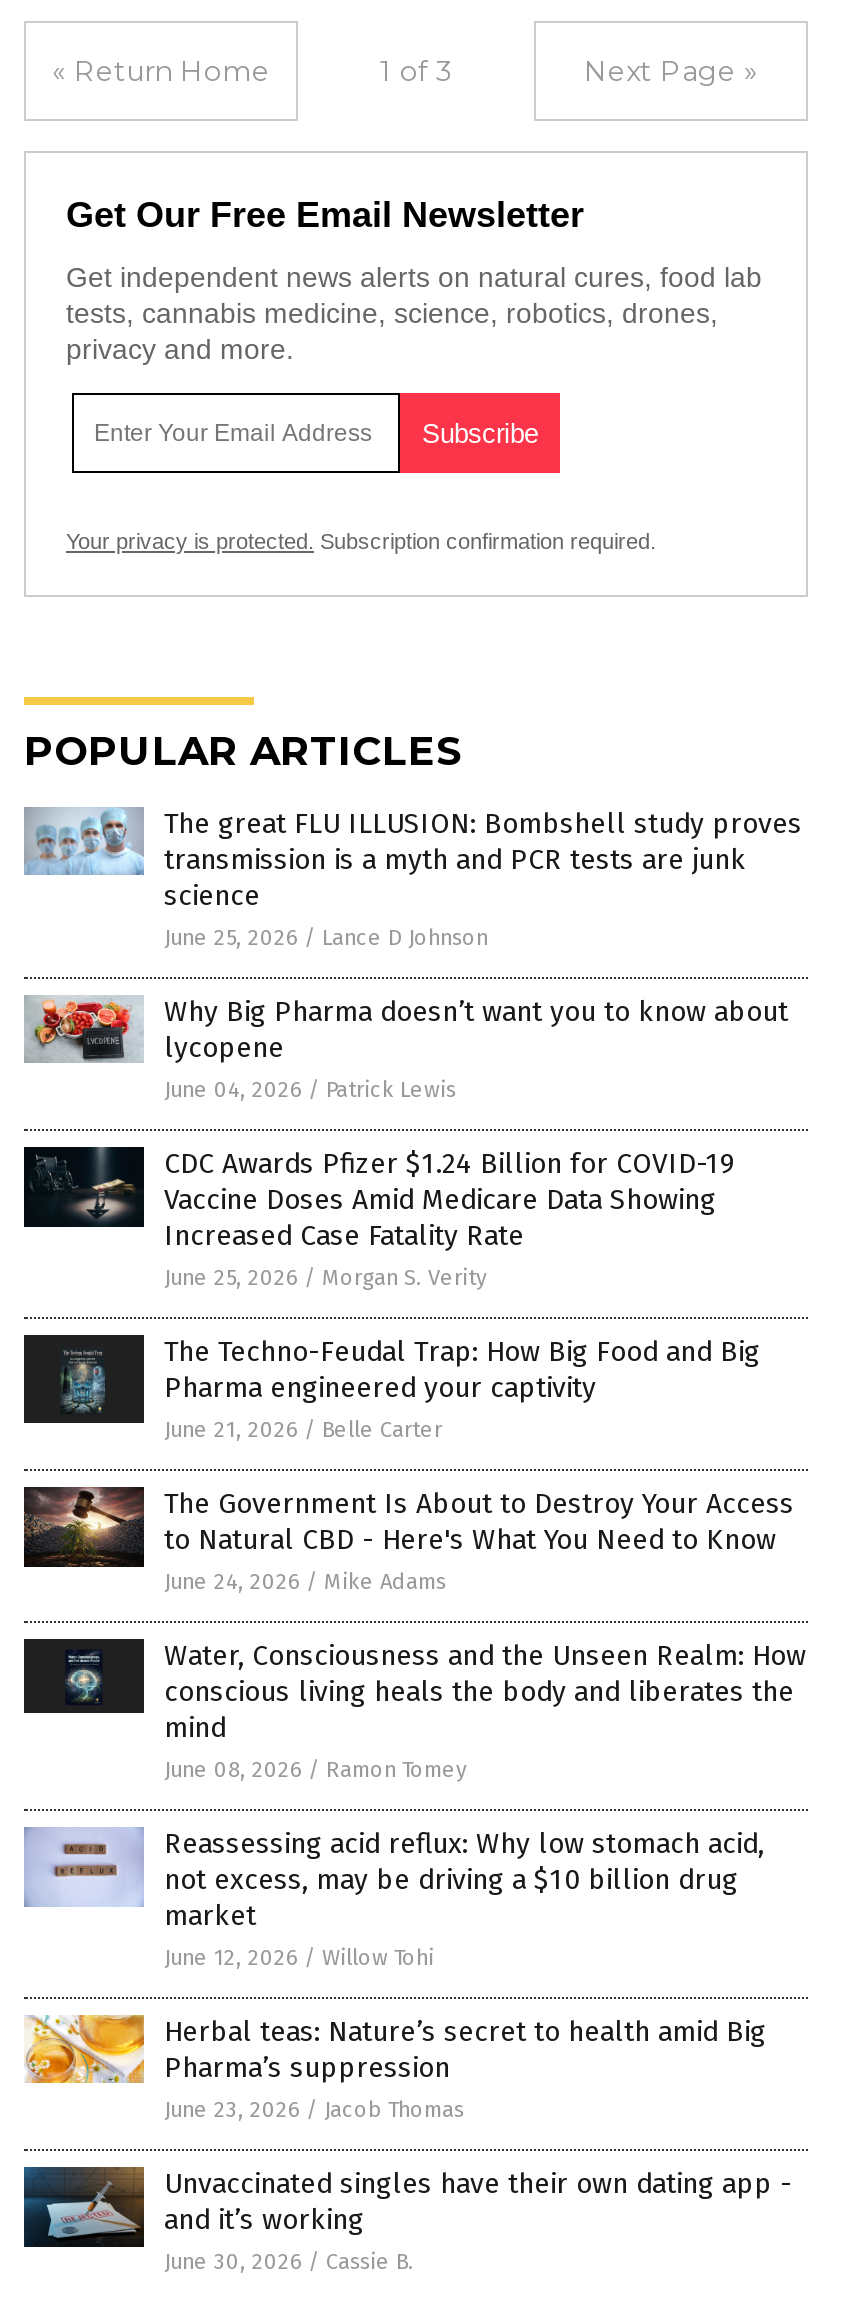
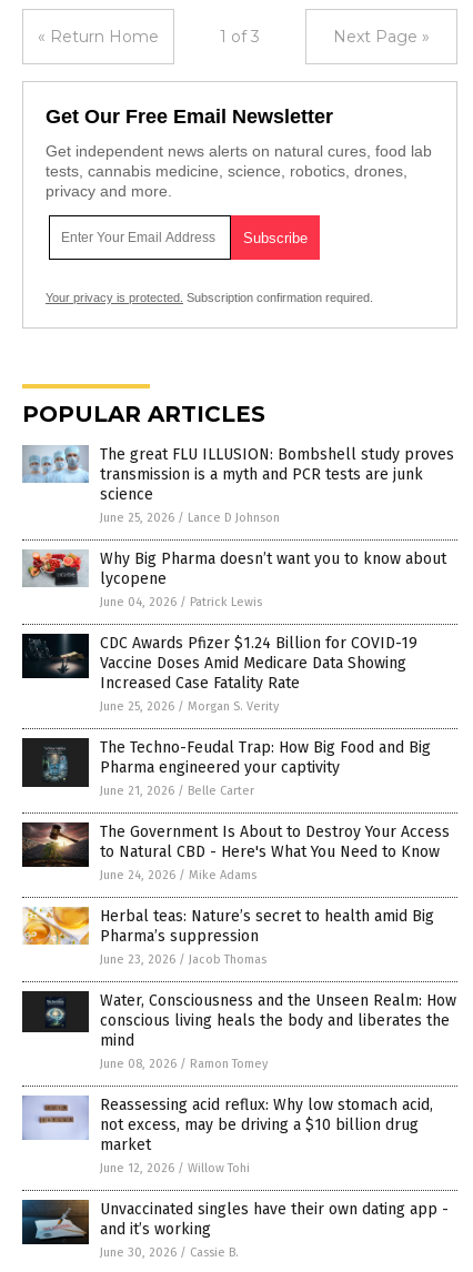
moved down: [image] | Water, Consciousness and the Unseen Realm: How | conscious living heals the body and liberates the | ... | market | June 12, 2026 / Willow Tohi

moved up: [image] | Herbal teas: Nature’s secret to health amid Big | Pharma’s suppression | June 23, 2026 / Jacob Thomas
